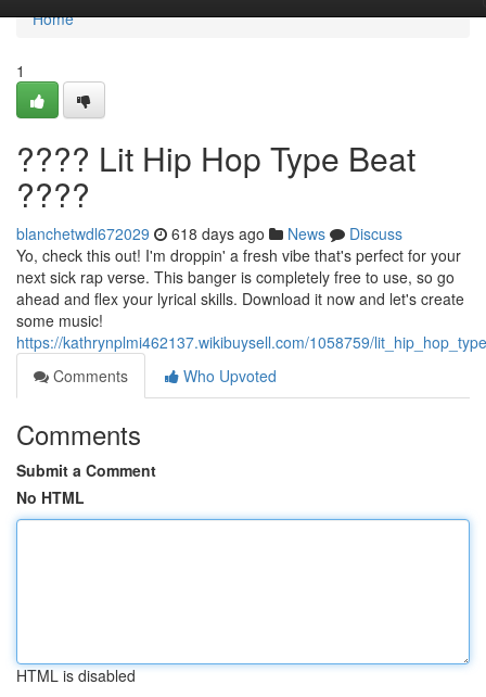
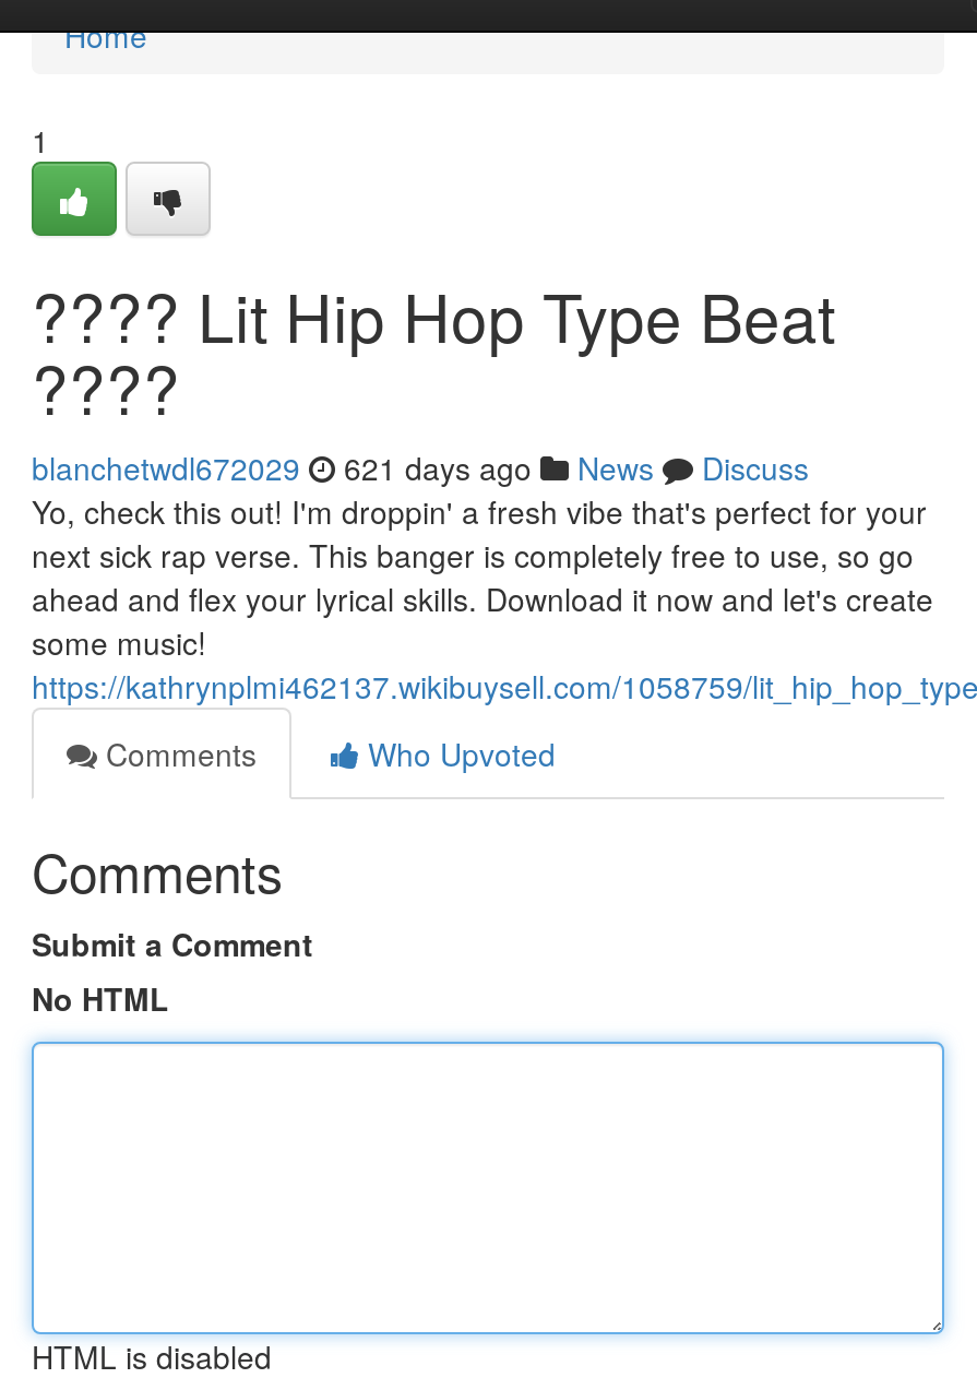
- blanchetwdl672029 618 days ago News Discuss
+ blanchetwdl672029 621 days ago News Discuss
